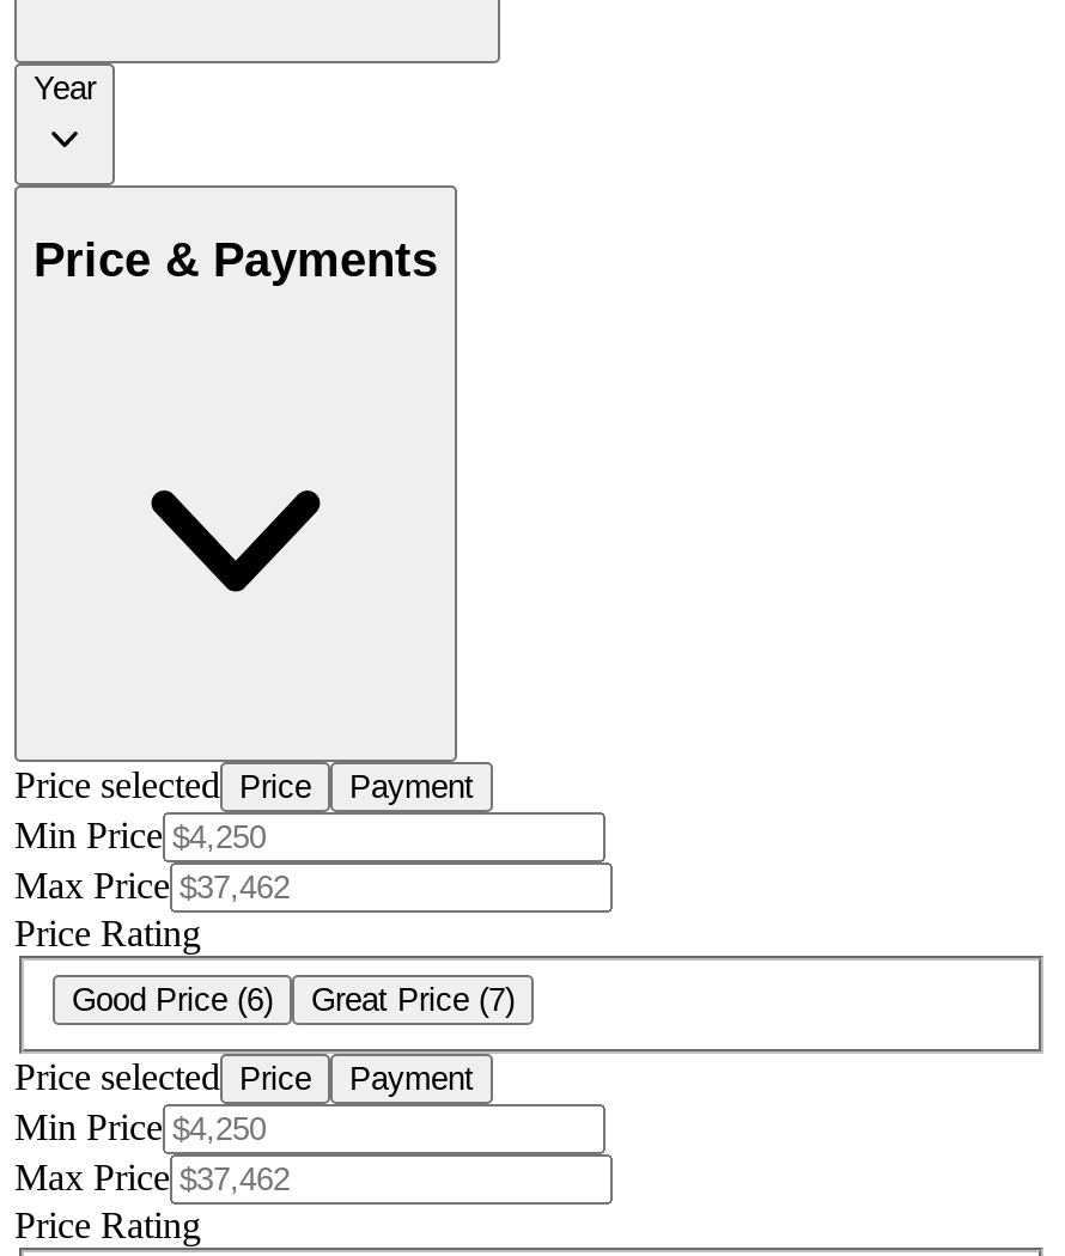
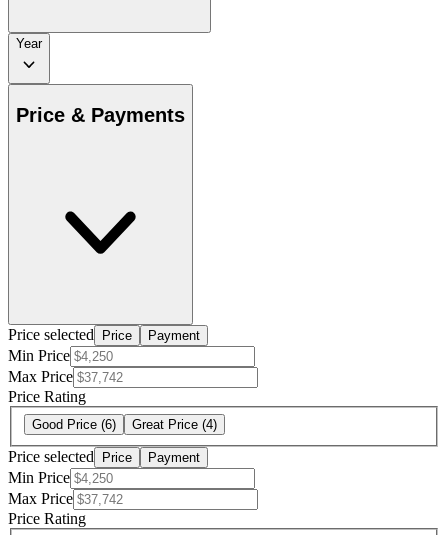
- Good Price (6) Great Price (7)
+ Good Price (6) Great Price (4)
